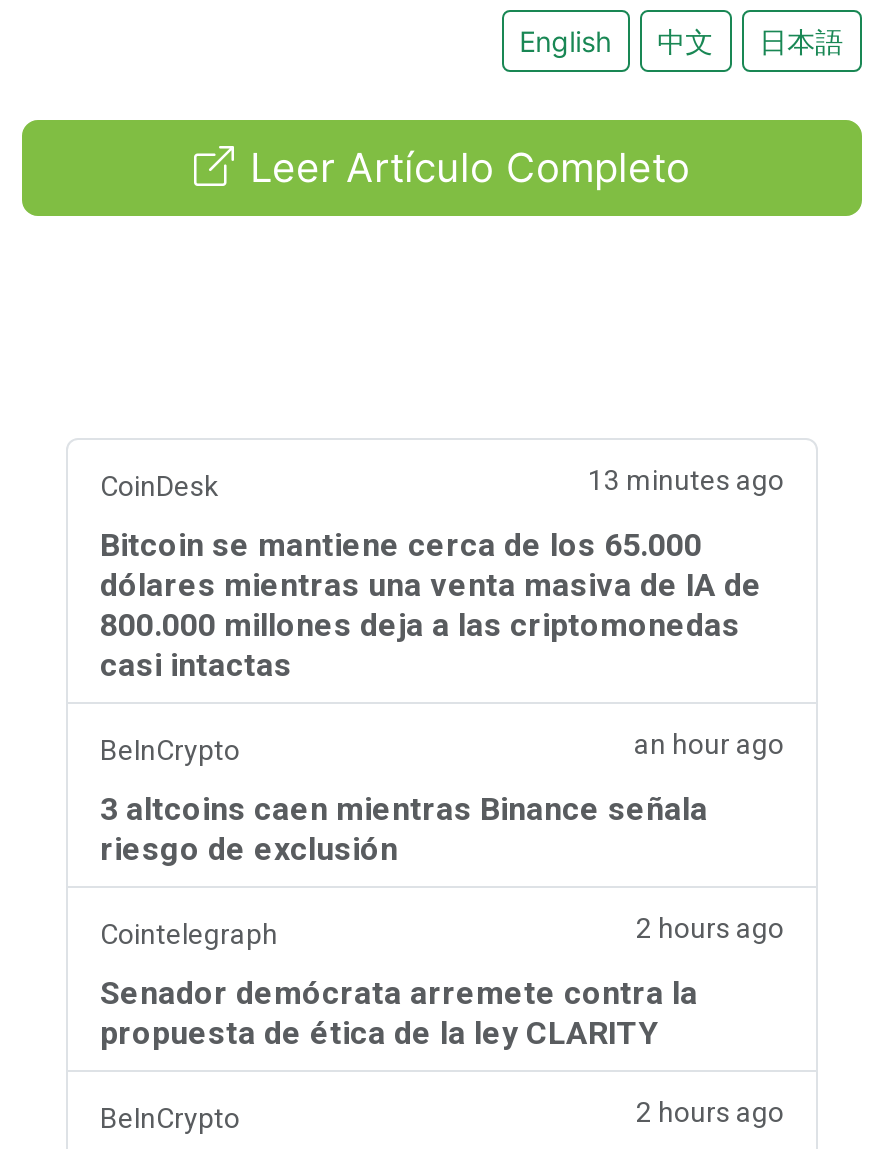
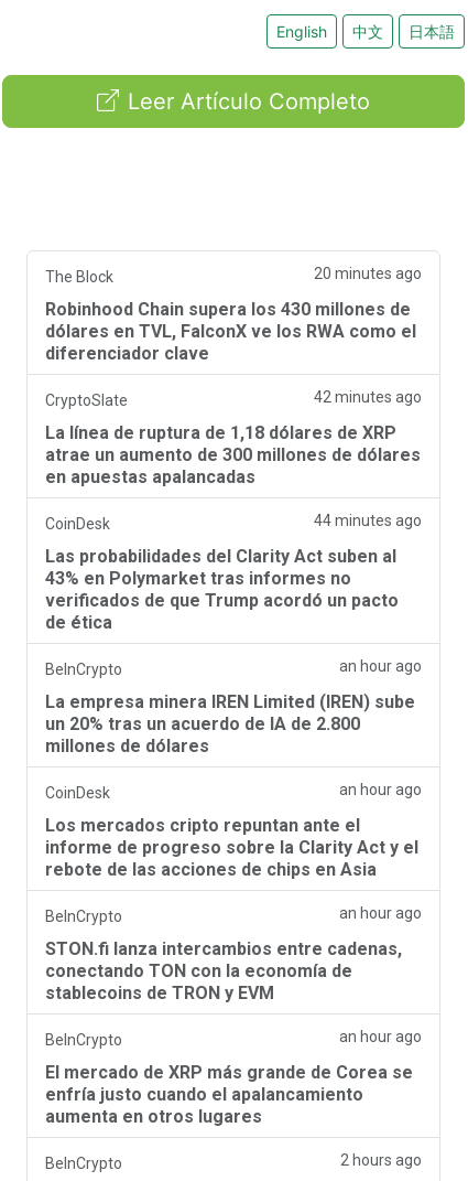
+ The Block
+ 20 minutes ago
+ Robinhood Chain supera los 430 millones de
+ dólares en TVL, FalconX ve los RWA como el
+ diferenciador clave
+ CryptoSlate
+ 42 minutes ago
+ La línea de ruptura de 1,18 dólares de XRP
+ atrae un aumento de 300 millones de dólares
+ en apuestas apalancadas

- 13 minutes ago
+ 44 minutes ago

- Bitcoin se mantiene cerca de los 65.000
- dólares mientras una venta masiva de IA de
- 800.000 millones deja a las criptomonedas
- casi intactas
+ Las probabilidades del Clarity Act suben al
+ 43% en Polymarket tras informes no
+ verificados de que Trump acordó un pacto
+ de ética

- 3 altcoins caen mientras Binance señala
- riesgo de exclusión
- Cointelegraph
- 2 hours ago
- Senador demócrata arremete contra la
- propuesta de ética de la ley CLARITY
+ La empresa minera IREN Limited (IREN) sube
+ un 20% tras un acuerdo de IA de 2.800
+ millones de dólares
+ CoinDesk
+ an hour ago
+ Los mercados cripto repuntan ante el
+ informe de progreso sobre la Clarity Act y el
+ rebote de las acciones de chips en Asia
+ BeInCrypto
+ an hour ago
+ STON.fi lanza intercambios entre cadenas,
+ conectando TON con la economía de
+ stablecoins de TRON y EVM
+ BeInCrypto
+ an hour ago
+ El mercado de XRP más grande de Corea se
+ enfría justo cuando el apalancamiento
+ aumenta en otros lugares
